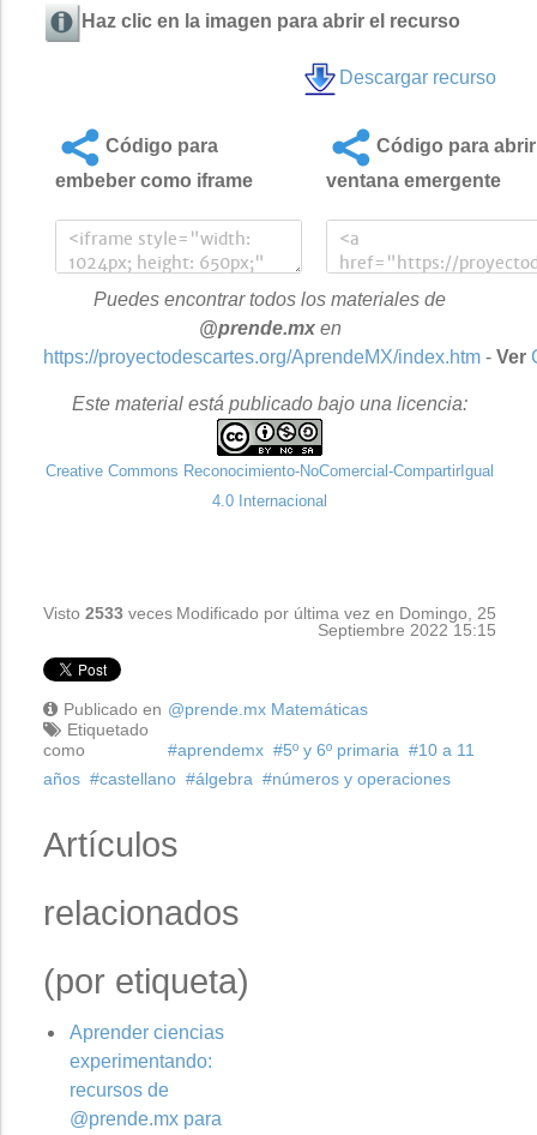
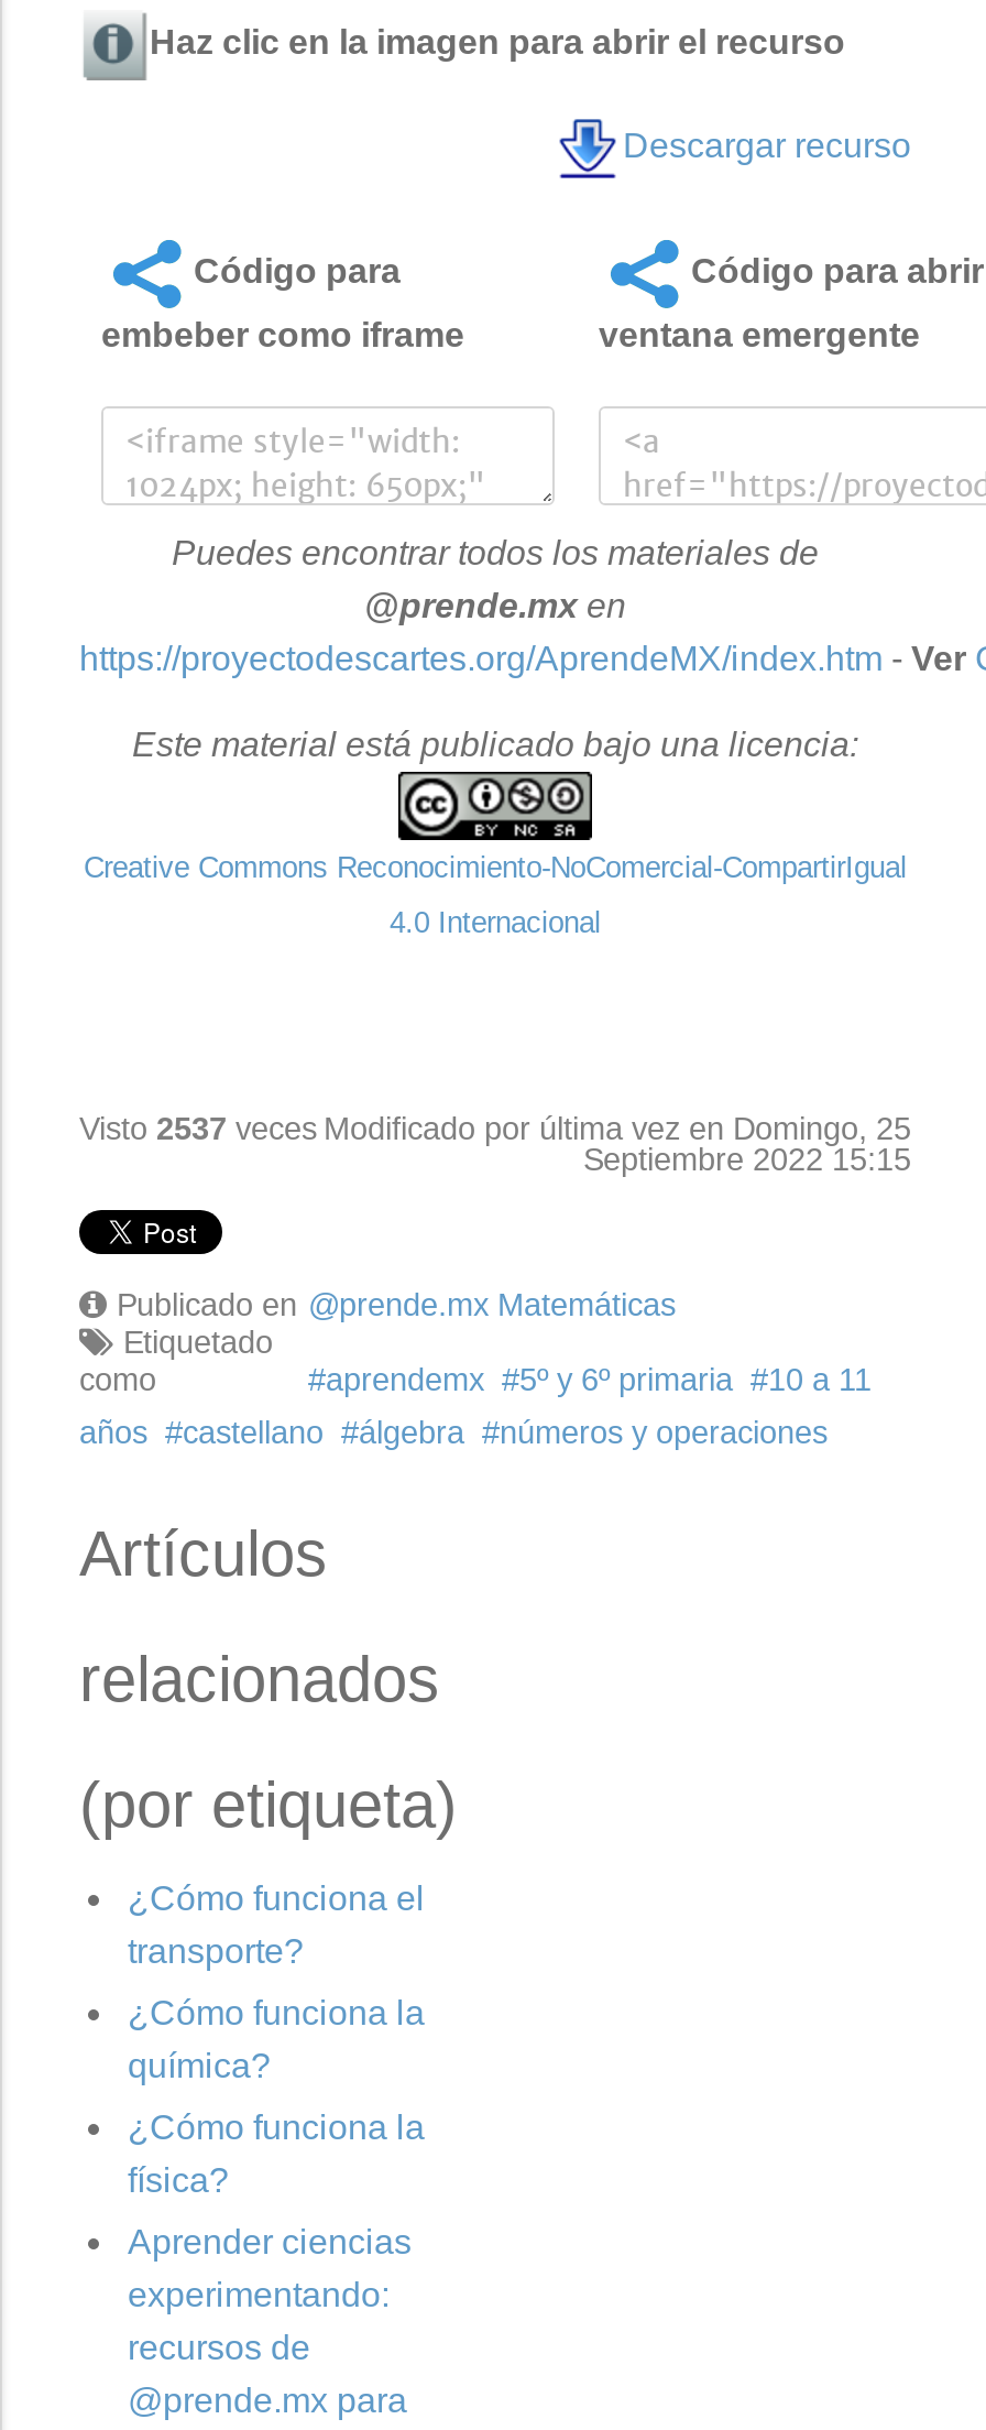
- Visto 2533 veces Modificado por última vez en Domingo, 25
+ Visto 2537 veces Modificado por última vez en Domingo, 25

+ ¿Cómo funciona el
+ transporte?
+ ¿Cómo funciona la
+ química?
+ ¿Cómo funciona la
+ física?
